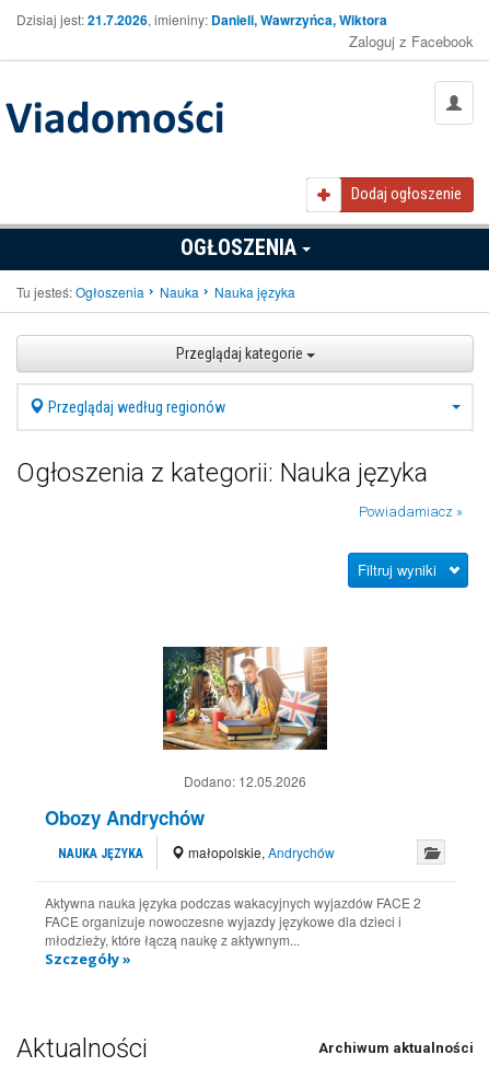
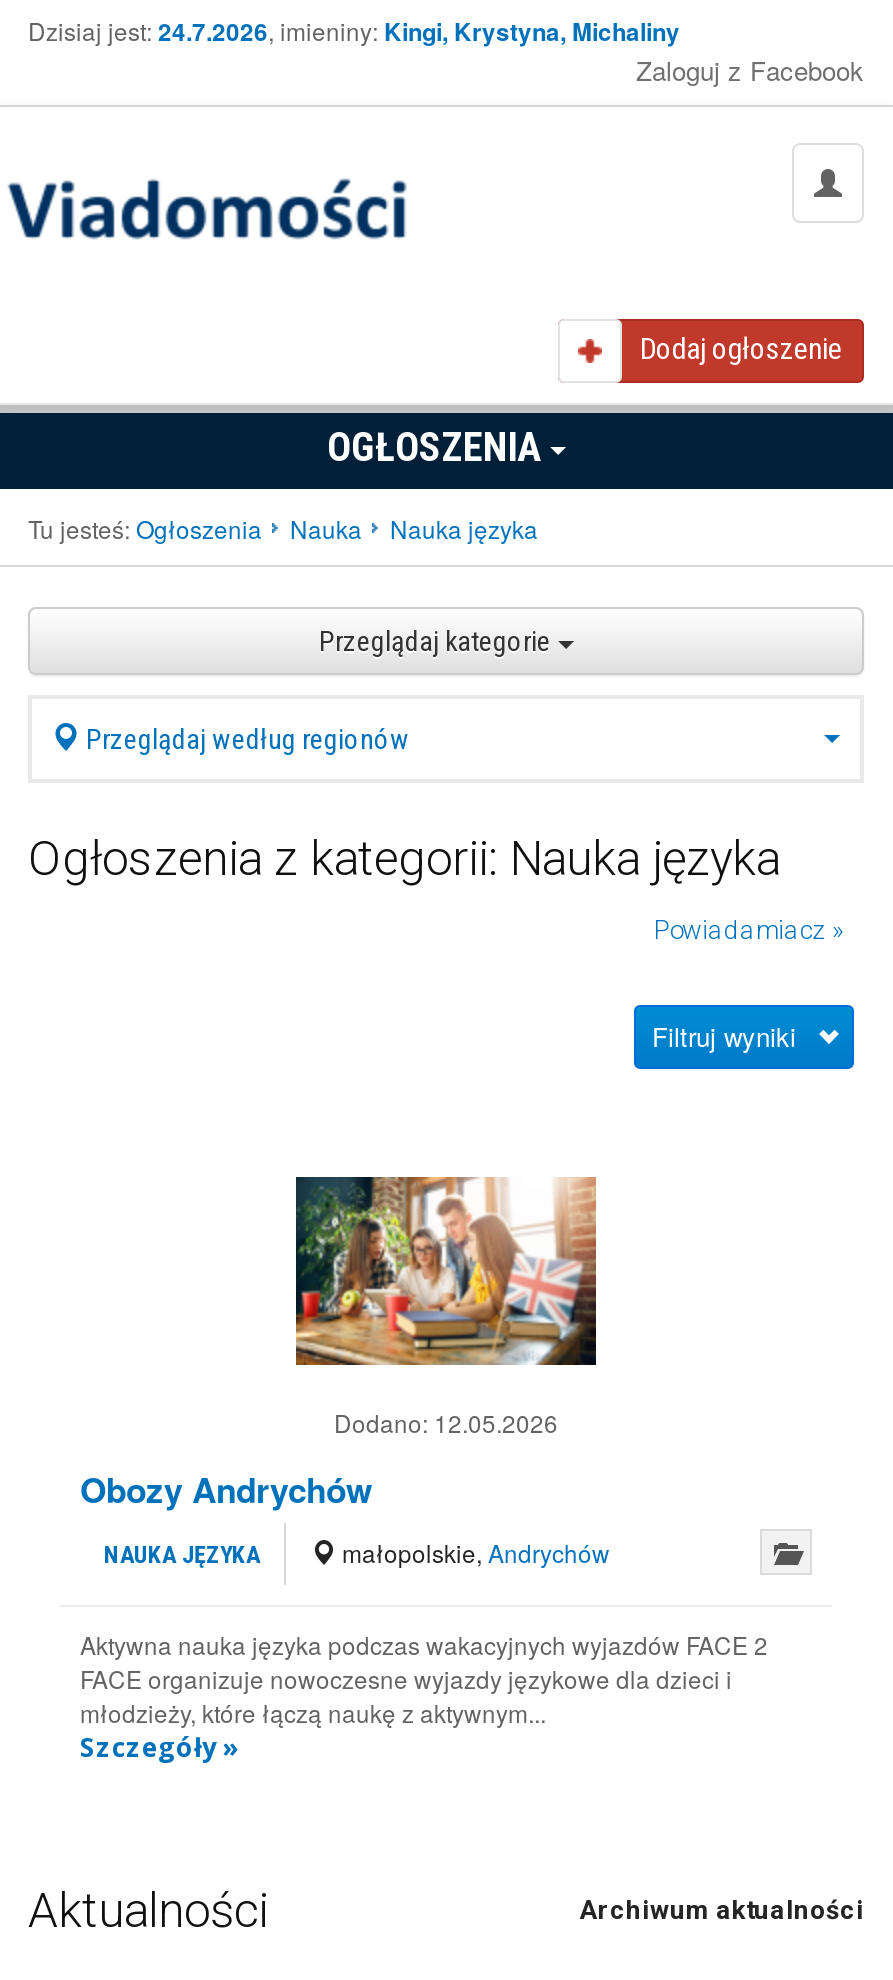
- Dzisiaj jest: 21.7.2026, imieniny: Danieli, Wawrzyńca, Wiktora
+ Dzisiaj jest: 24.7.2026, imieniny: Kingi, Krystyna, Michaliny
